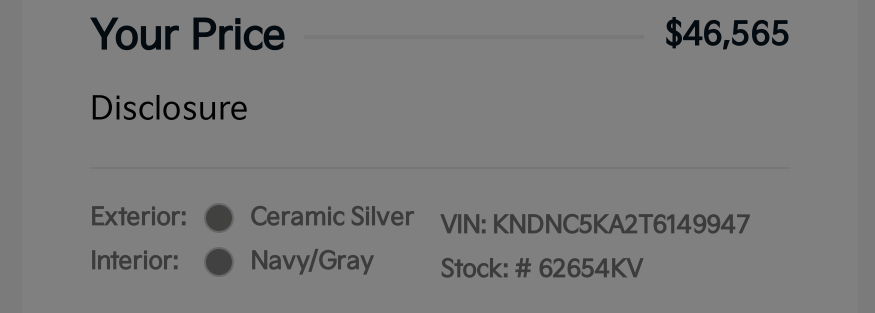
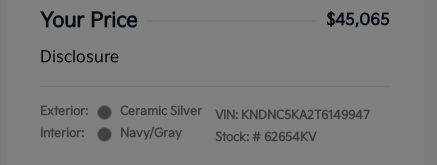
- $46,565
+ $45,065
